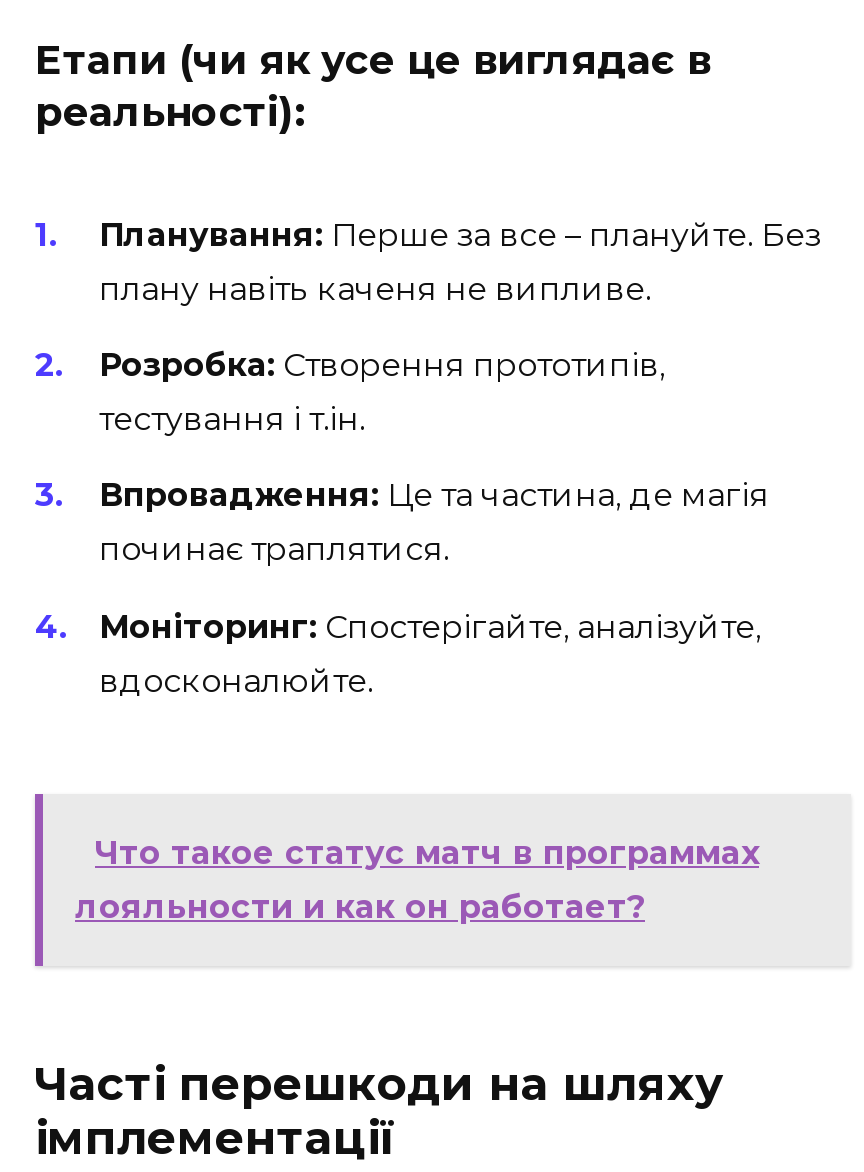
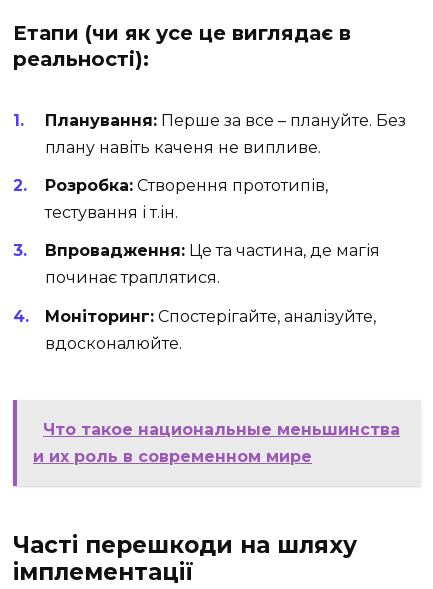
- Что такое статус матч в программах
- лояльности и как он работает?
+ Что такое национальные меньшинства
+ и их роль в современном мире
